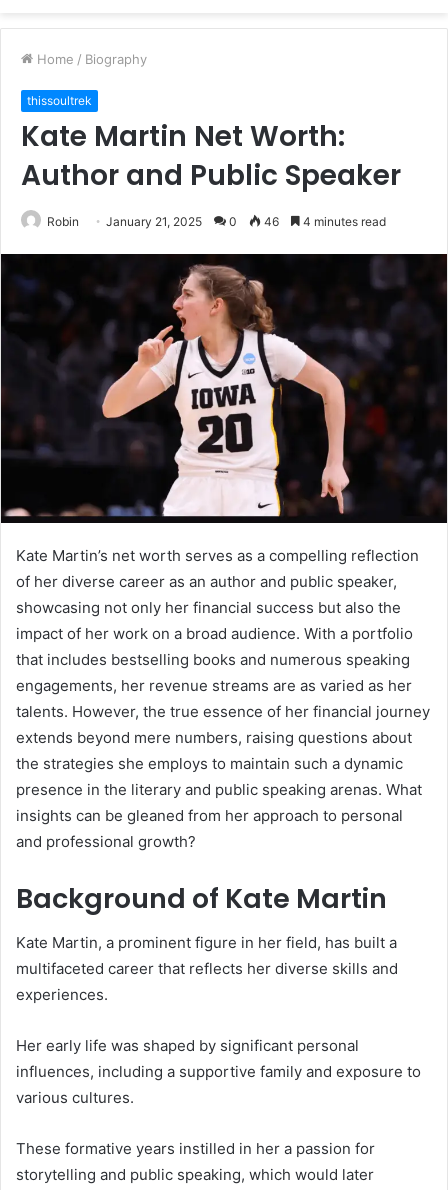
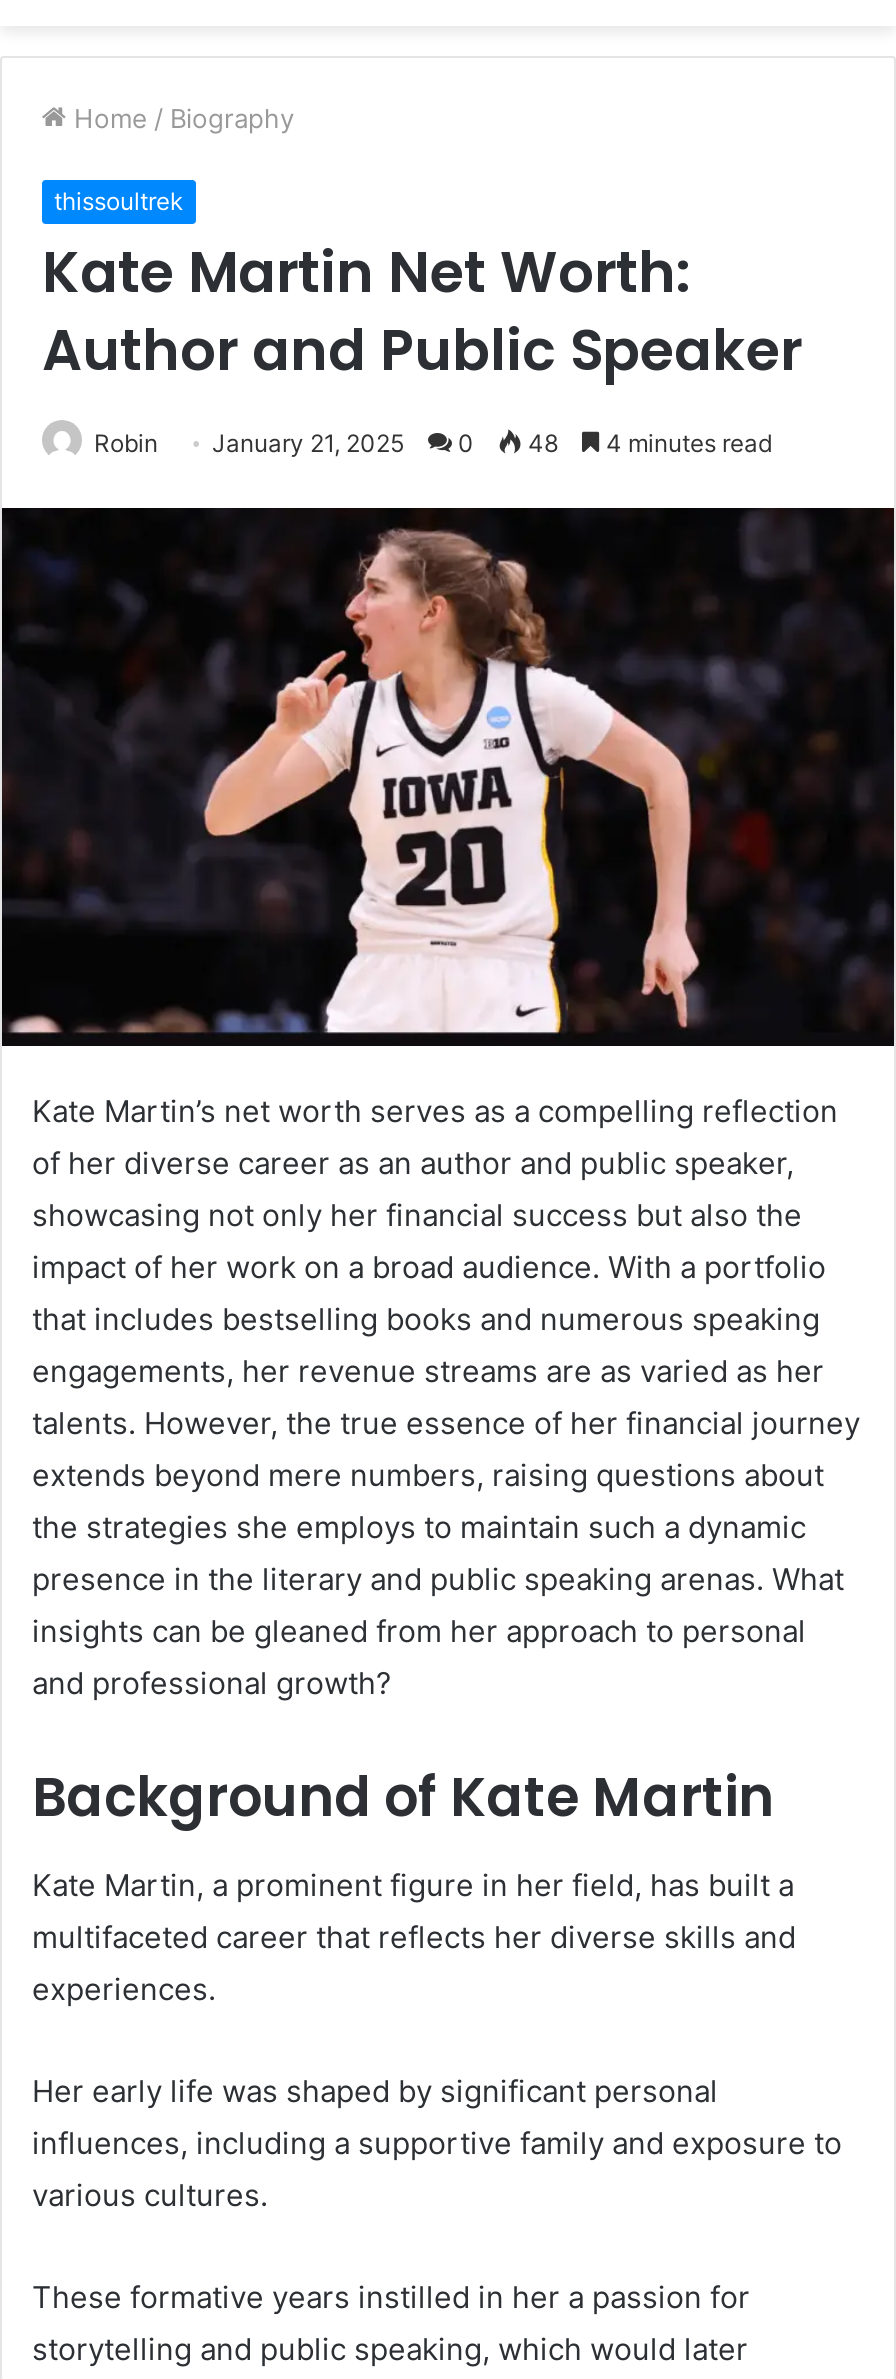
- Robin January 21, 2025 0 46 4 minutes read
+ Robin January 21, 2025 0 48 4 minutes read
